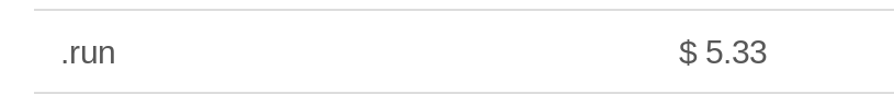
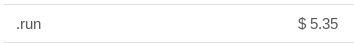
- $ 5.33
+ $ 5.35
